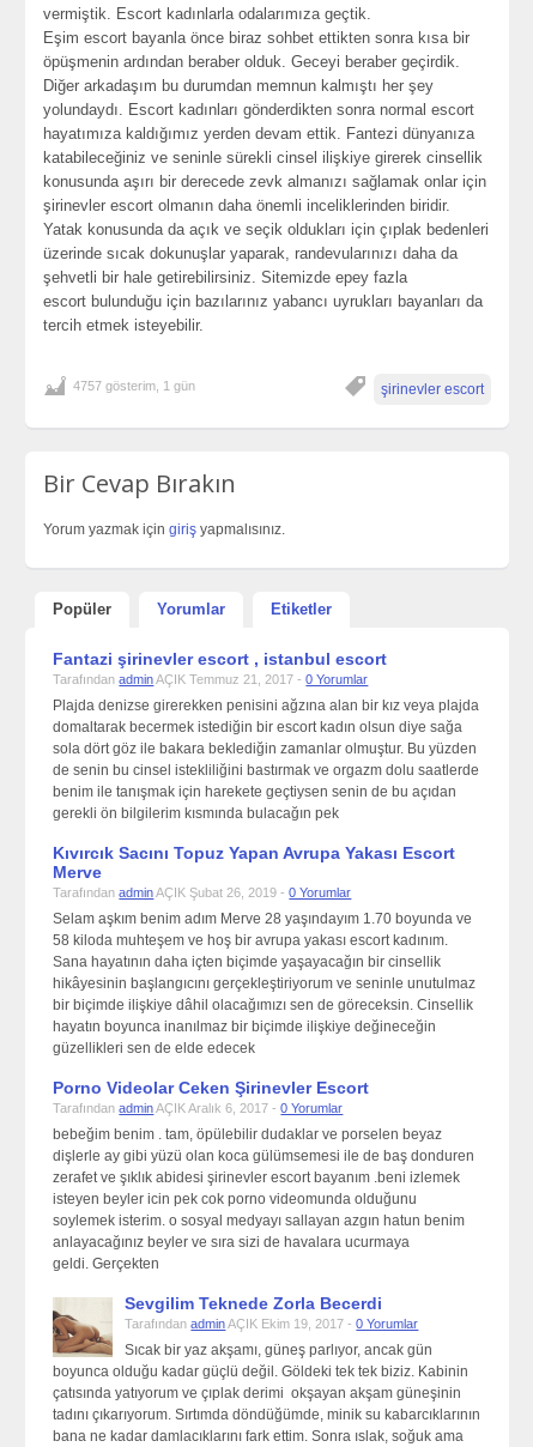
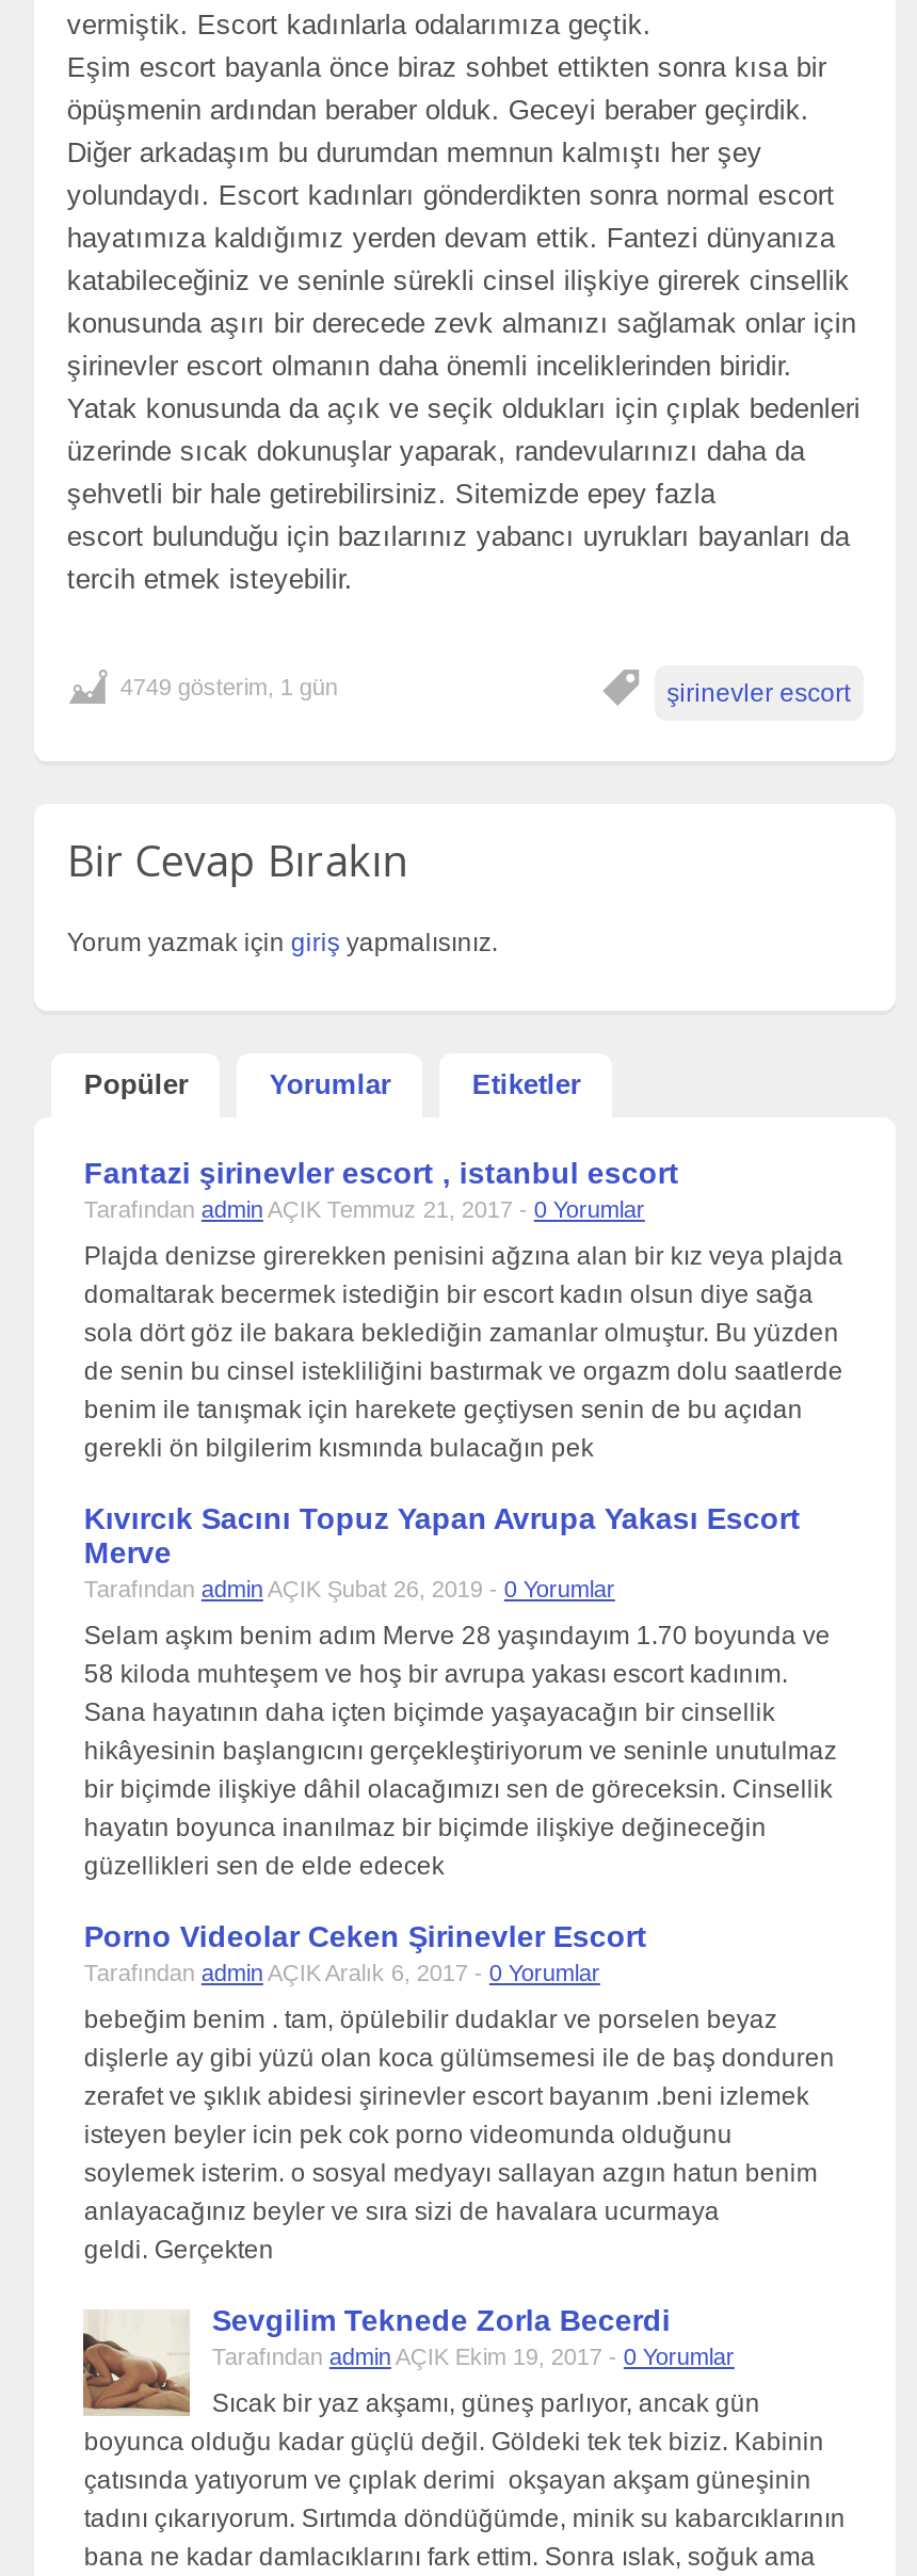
- 4757 gösterim, 1 gün
+ 4749 gösterim, 1 gün
